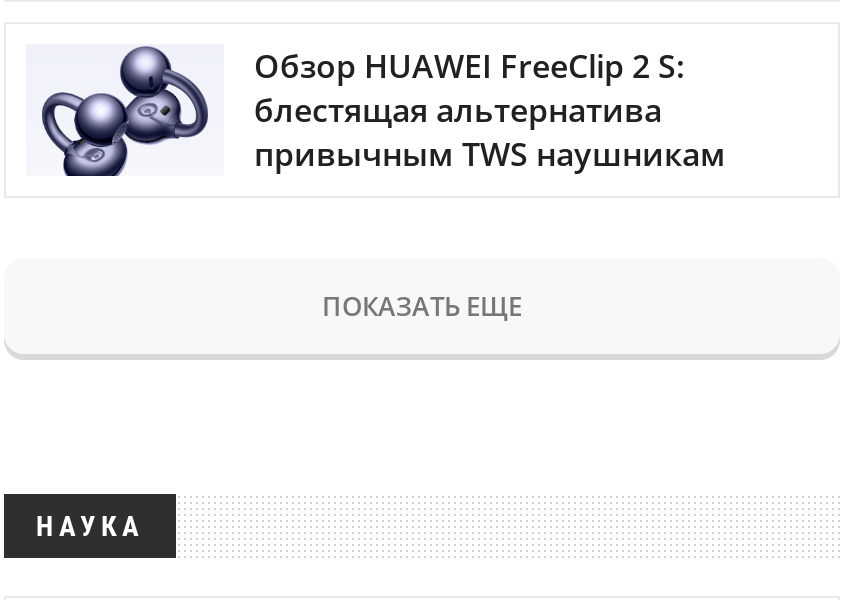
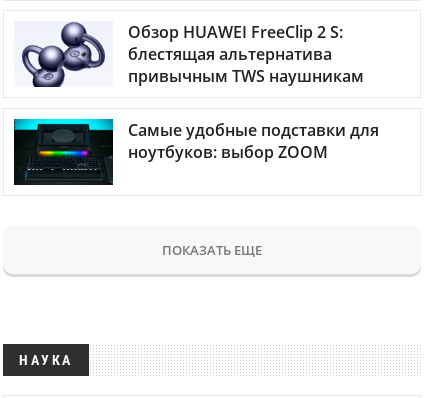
+ [image]
+ Самые удобные подставки для
+ ноутбуков: выбор ZOOM
